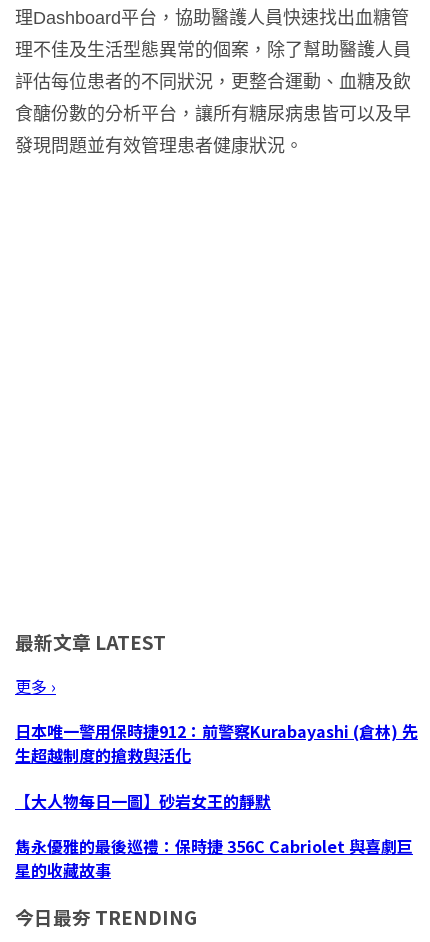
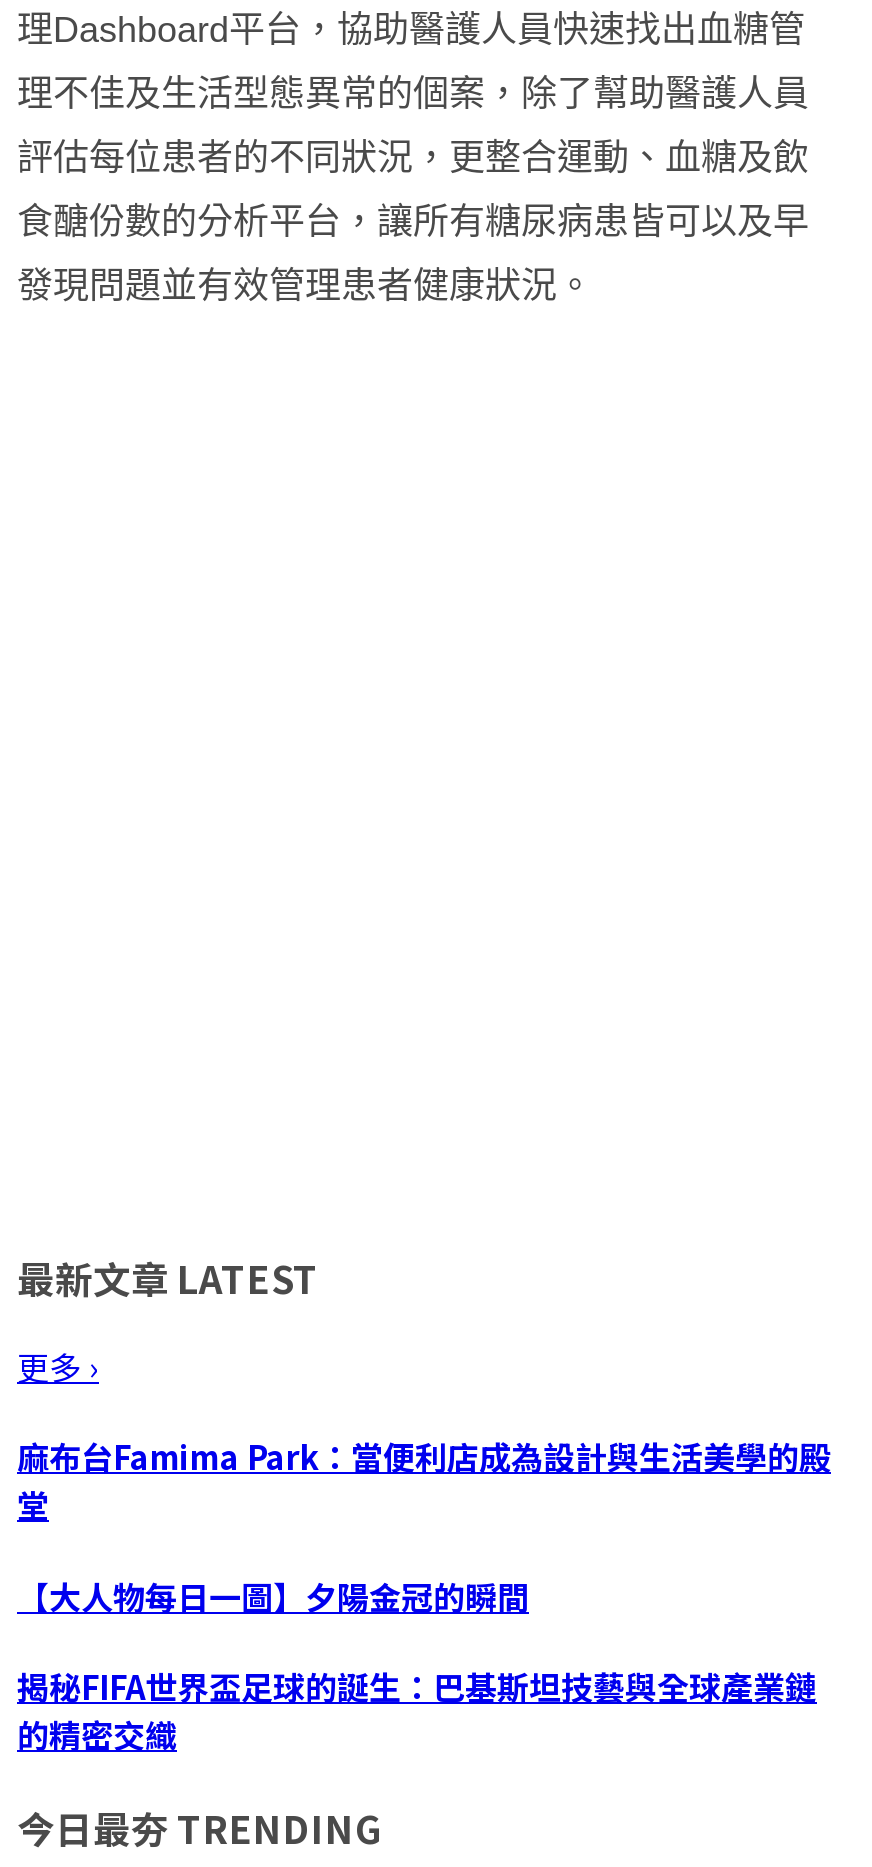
- 日本唯一警用保時捷912：前警察Kurabayashi (倉林) 先
- 生超越制度的搶救與活化
+ 麻布台Famima Park：當便利店成為設計與生活美學的殿
+ 堂

- 【大人物每日一圖】砂岩女王的靜默
+ 【大人物每日一圖】夕陽金冠的瞬間

- 雋永優雅的最後巡禮：保時捷 356C Cabriolet 與喜劇巨
- 星的收藏故事
+ 揭秘FIFA世界盃足球的誕生：巴基斯坦技藝與全球產業鏈
+ 的精密交織
